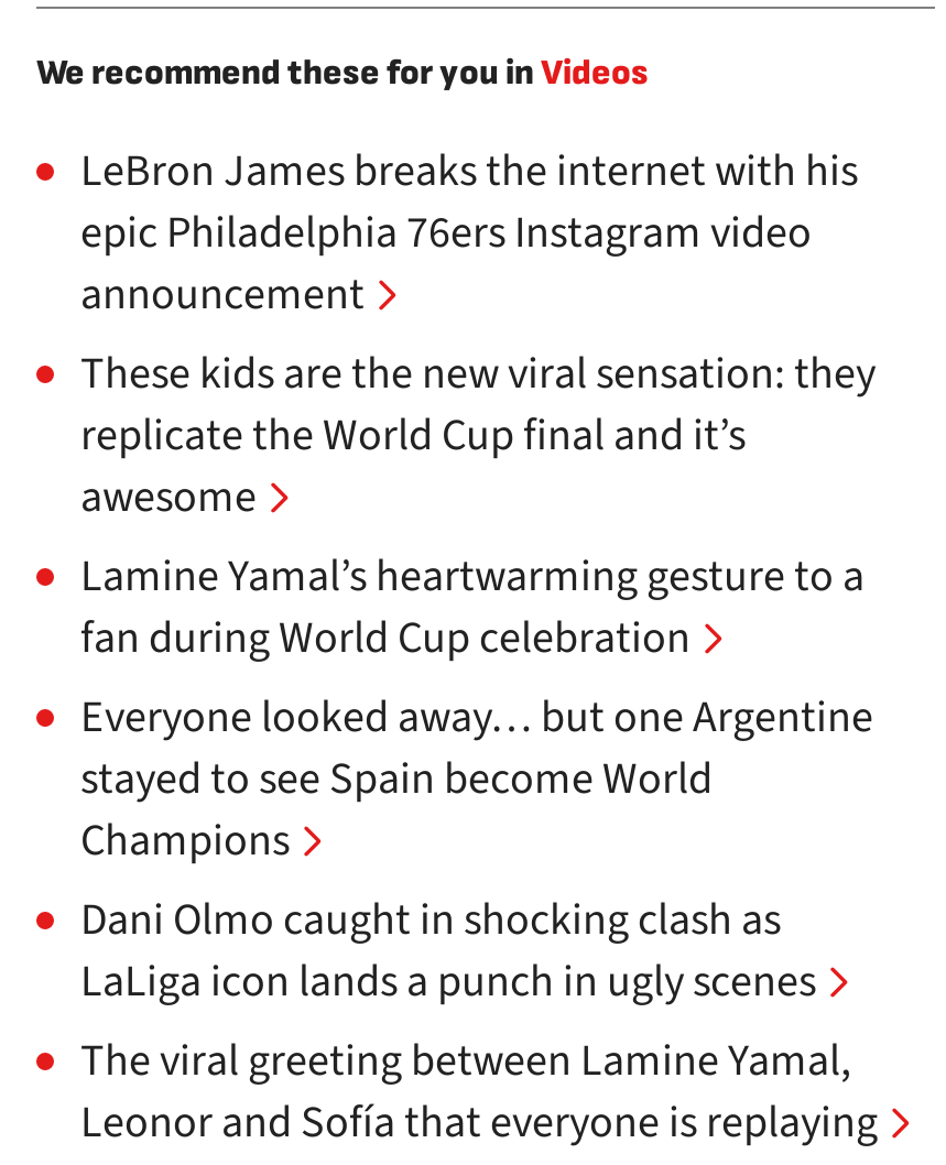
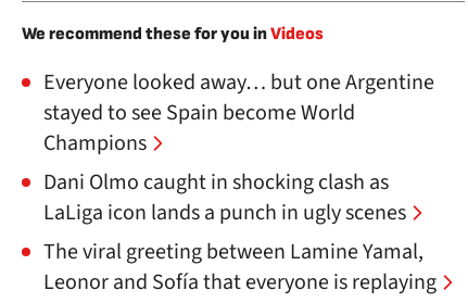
- LeBron James breaks the internet with his
- epic Philadelphia 76ers Instagram video
- announcement
- These kids are the new viral sensation: they
- replicate the World Cup final and it’s
- awesome
- Lamine Yamal’s heartwarming gesture to a
- fan during World Cup celebration
